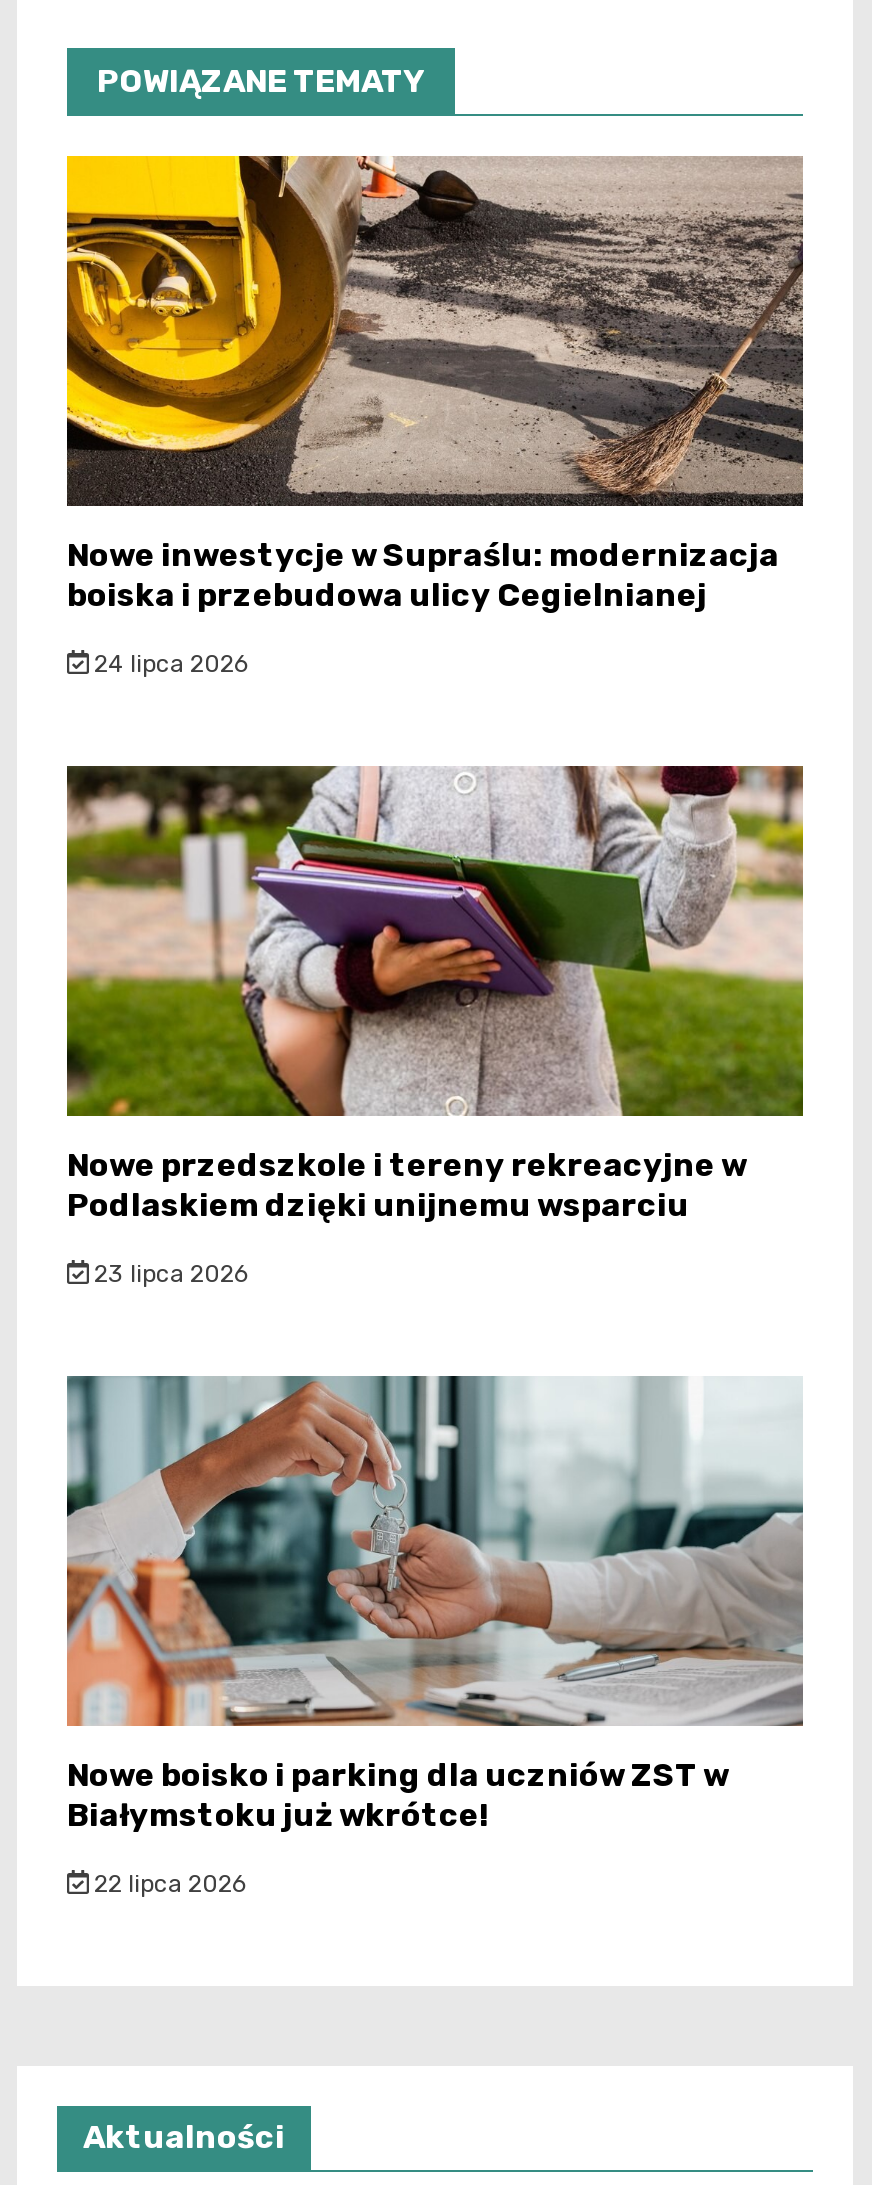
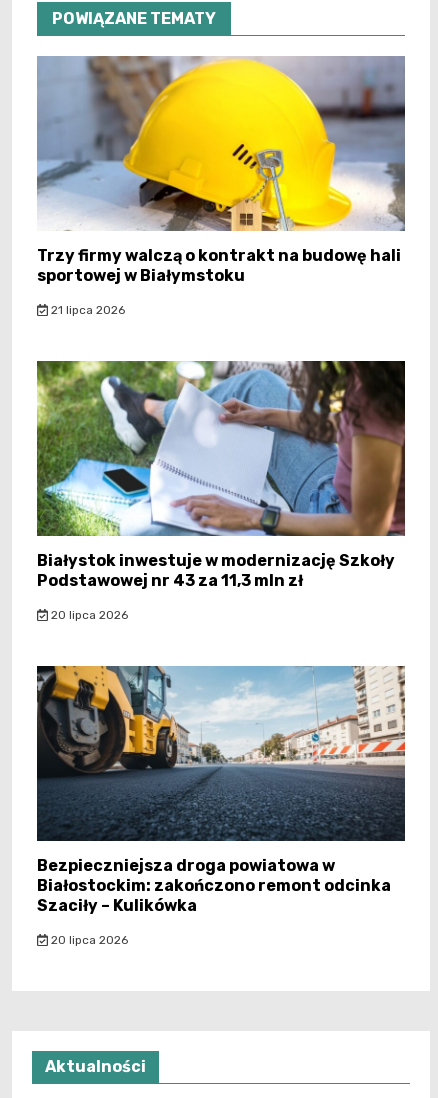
- [image]
- Nowe inwestycje w Supraślu: modernizacja
- boiska i przebudowa ulicy Cegielnianej
+ [image]
+ Trzy firmy walczą o kontrakt na budowę hali
+ sportowej w Białymstoku

- 24 lipca 2026
+ 21 lipca 2026

- [image]
- Nowe przedszkole i tereny rekreacyjne w
- Podlaskiem dzięki unijnemu wsparciu
+ [image]
+ Białystok inwestuje w modernizację Szkoły
+ Podstawowej nr 43 za 11,3 mln zł

- 23 lipca 2026
+ 20 lipca 2026

- [image]
- Nowe boisko i parking dla uczniów ZST w
- Białymstoku już wkrótce!
+ [image]
+ Bezpieczniejsza droga powiatowa w
+ Białostockim: zakończono remont odcinka
+ Szaciły – Kulikówka

- 22 lipca 2026
+ 20 lipca 2026
